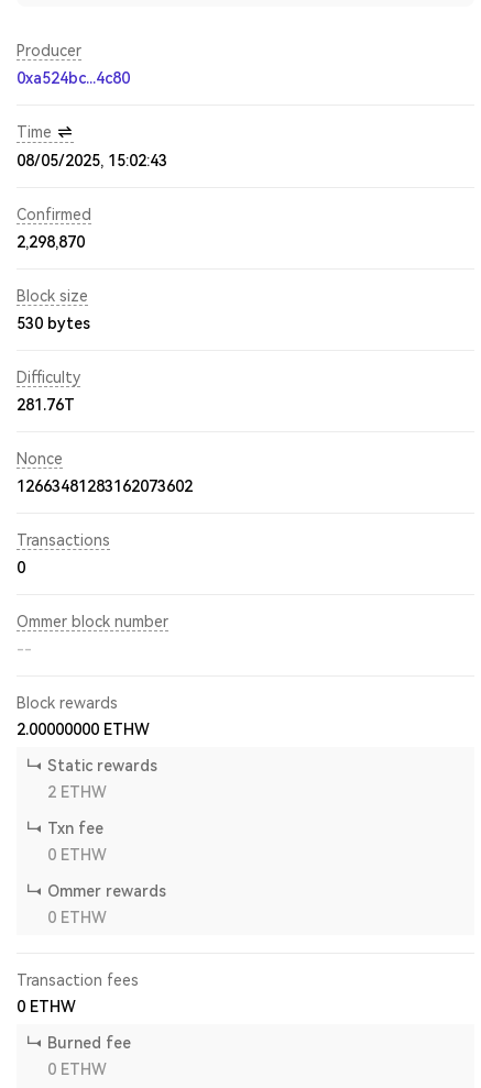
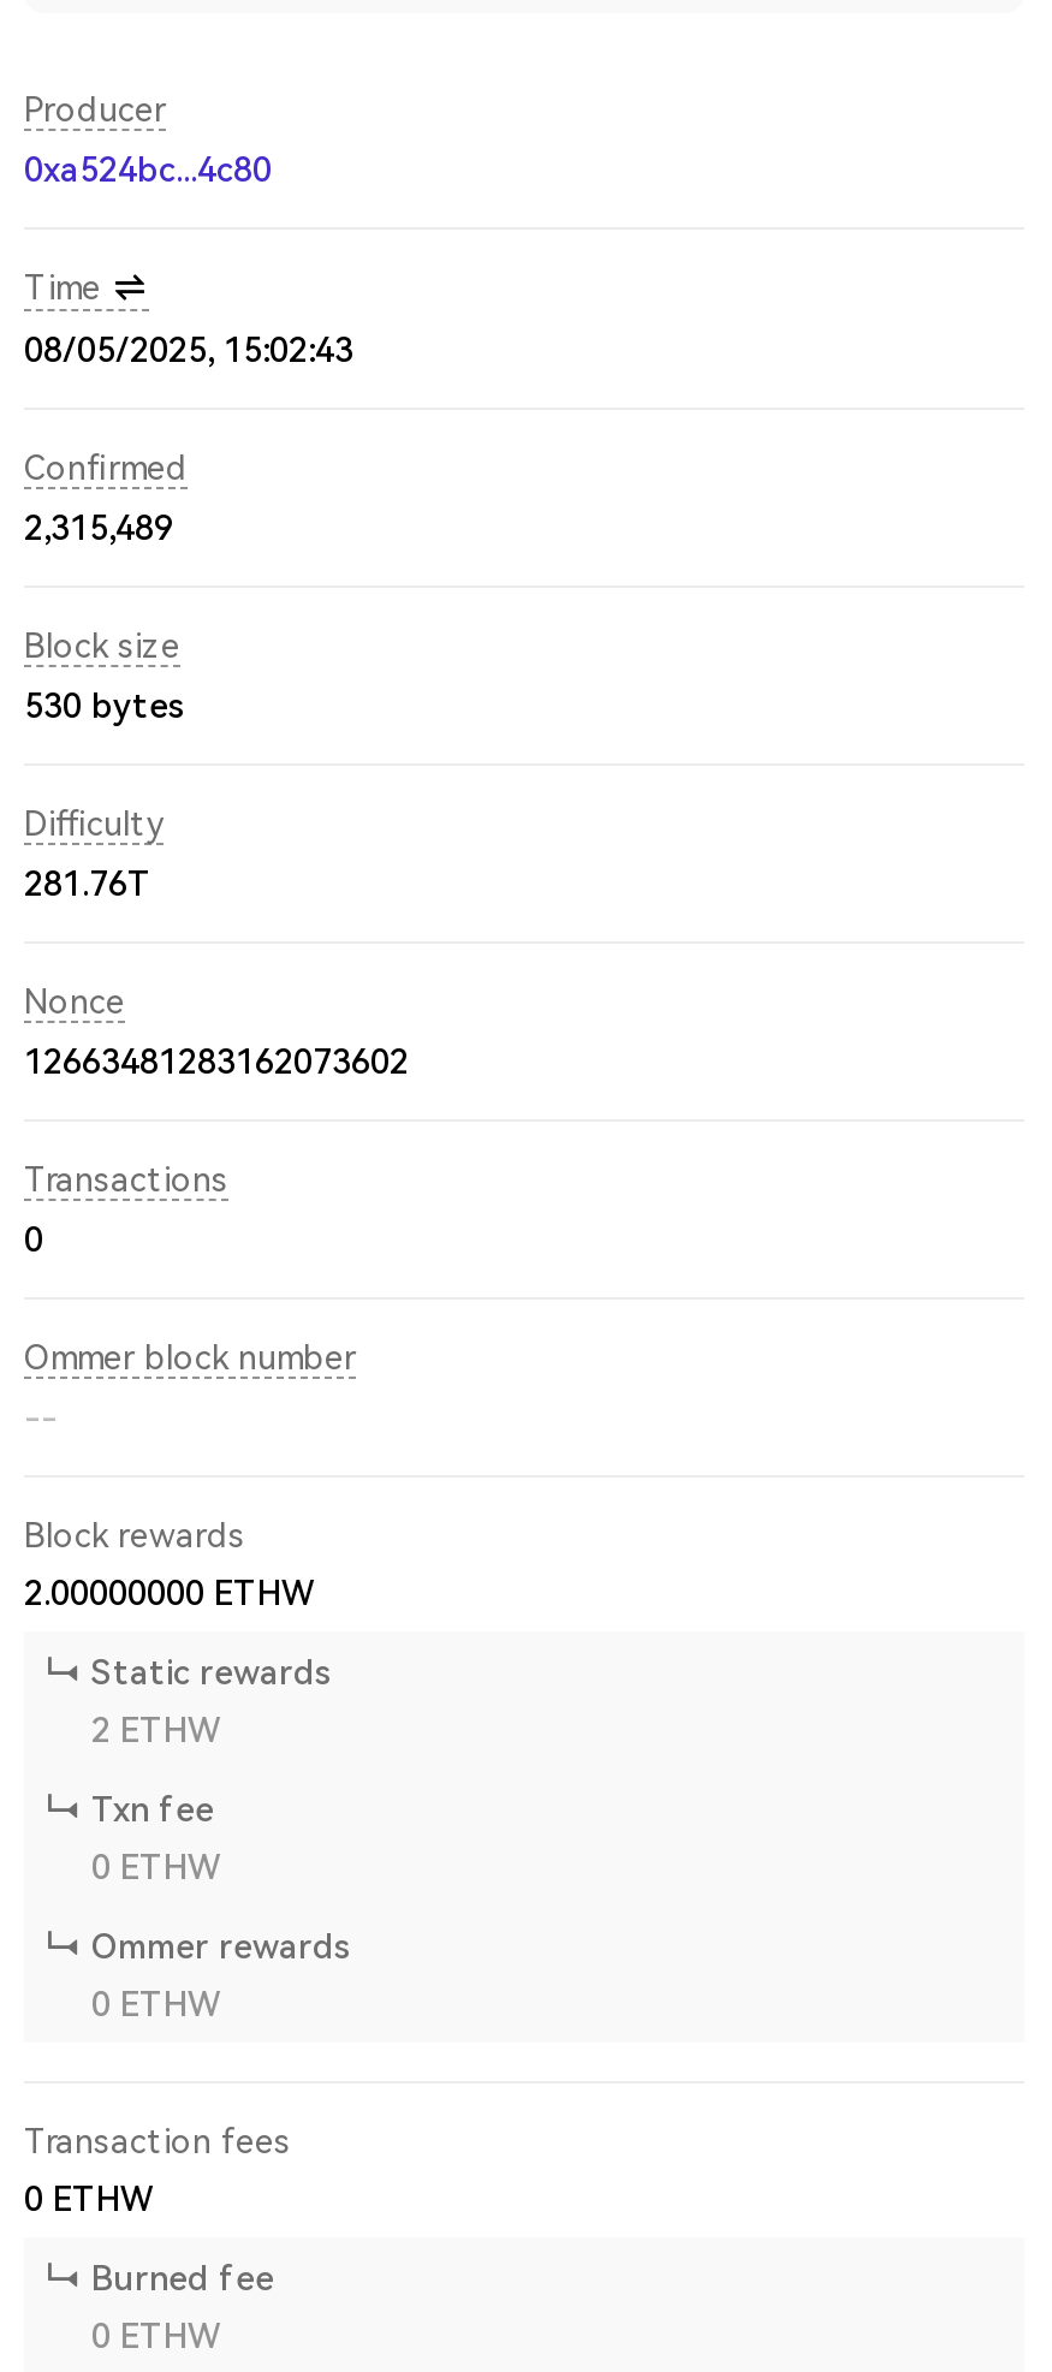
- 2,298,870
+ 2,315,489
